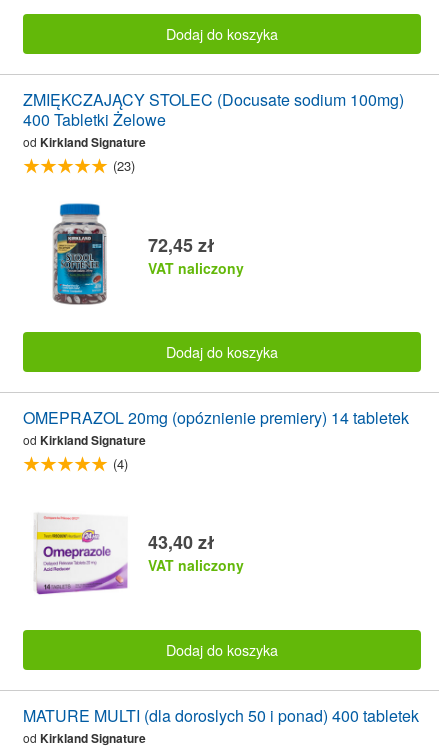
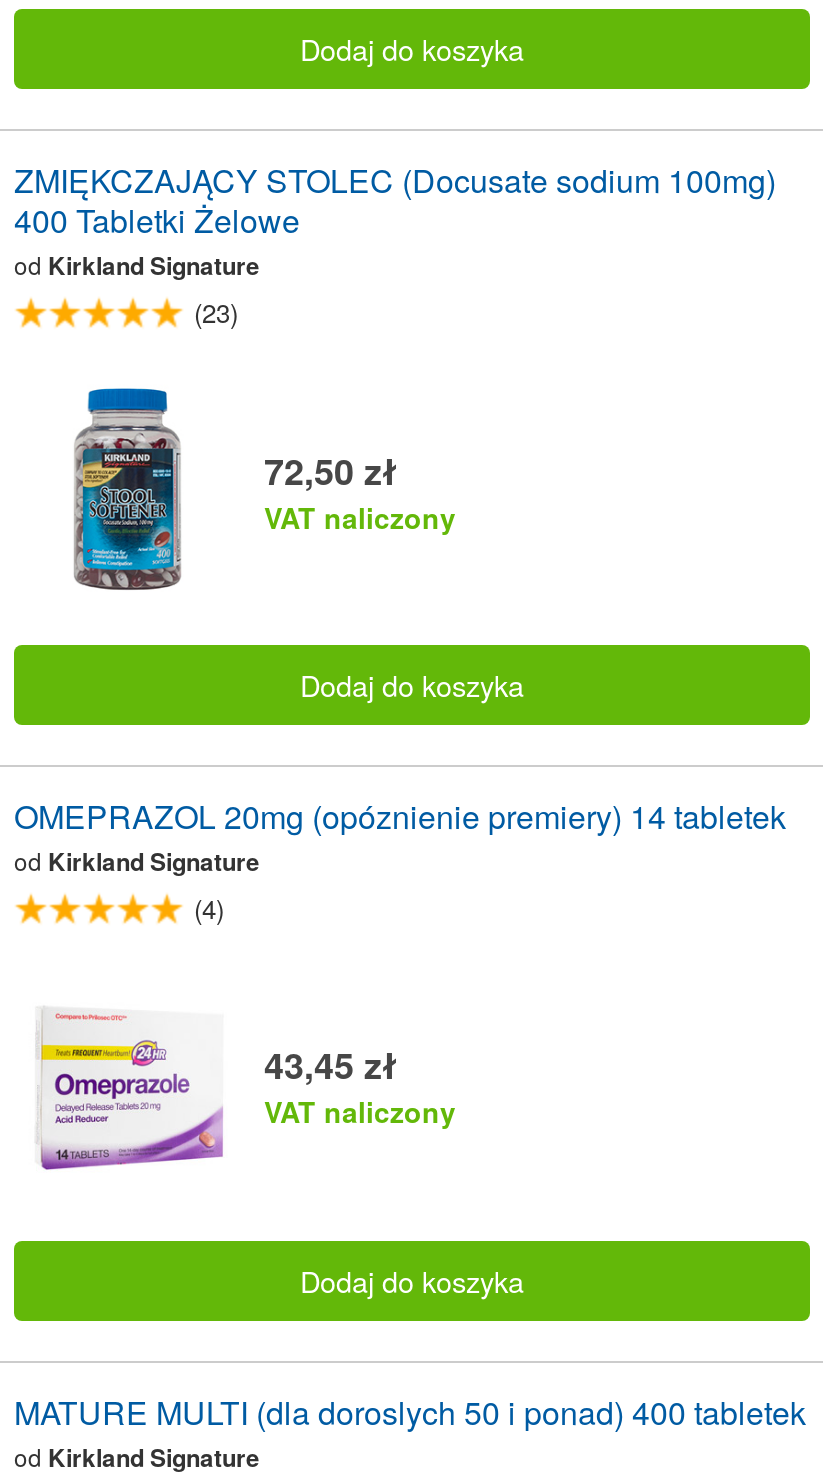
- 72,45 zł
+ 72,50 zł

- 43,40 zł
+ 43,45 zł
